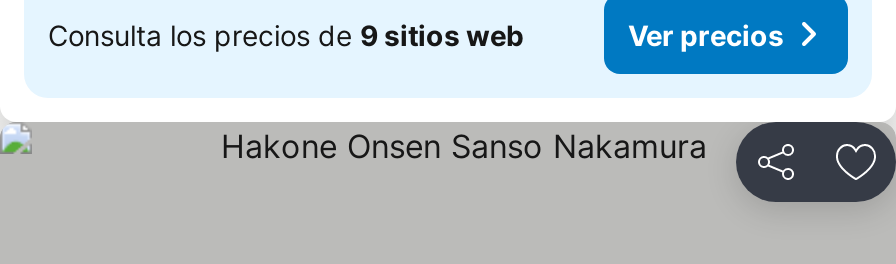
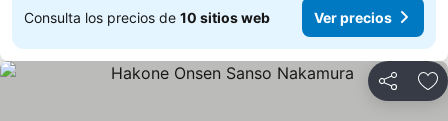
- Consulta los precios de 9 sitios web
+ Consulta los precios de 10 sitios web
